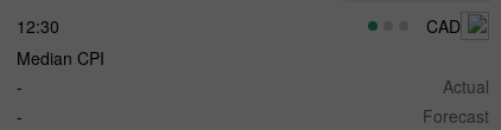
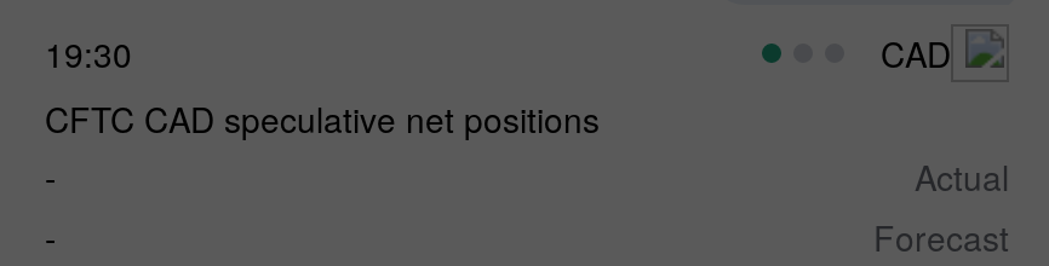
- 12:30
+ 19:30

- Median CPI
+ CFTC CAD speculative net positions
